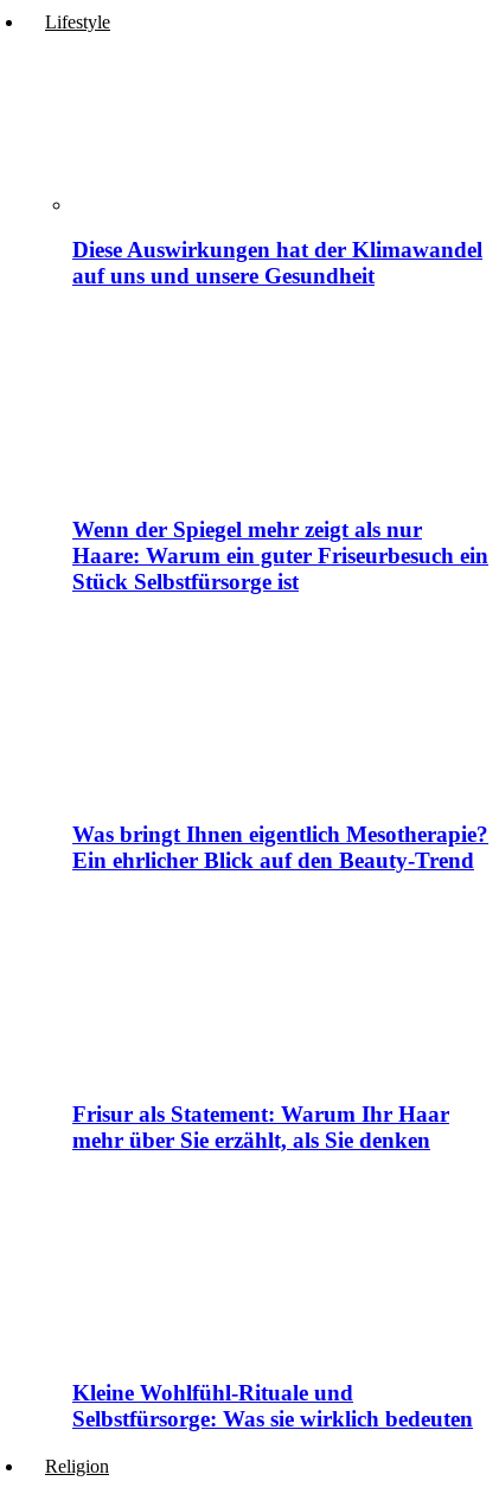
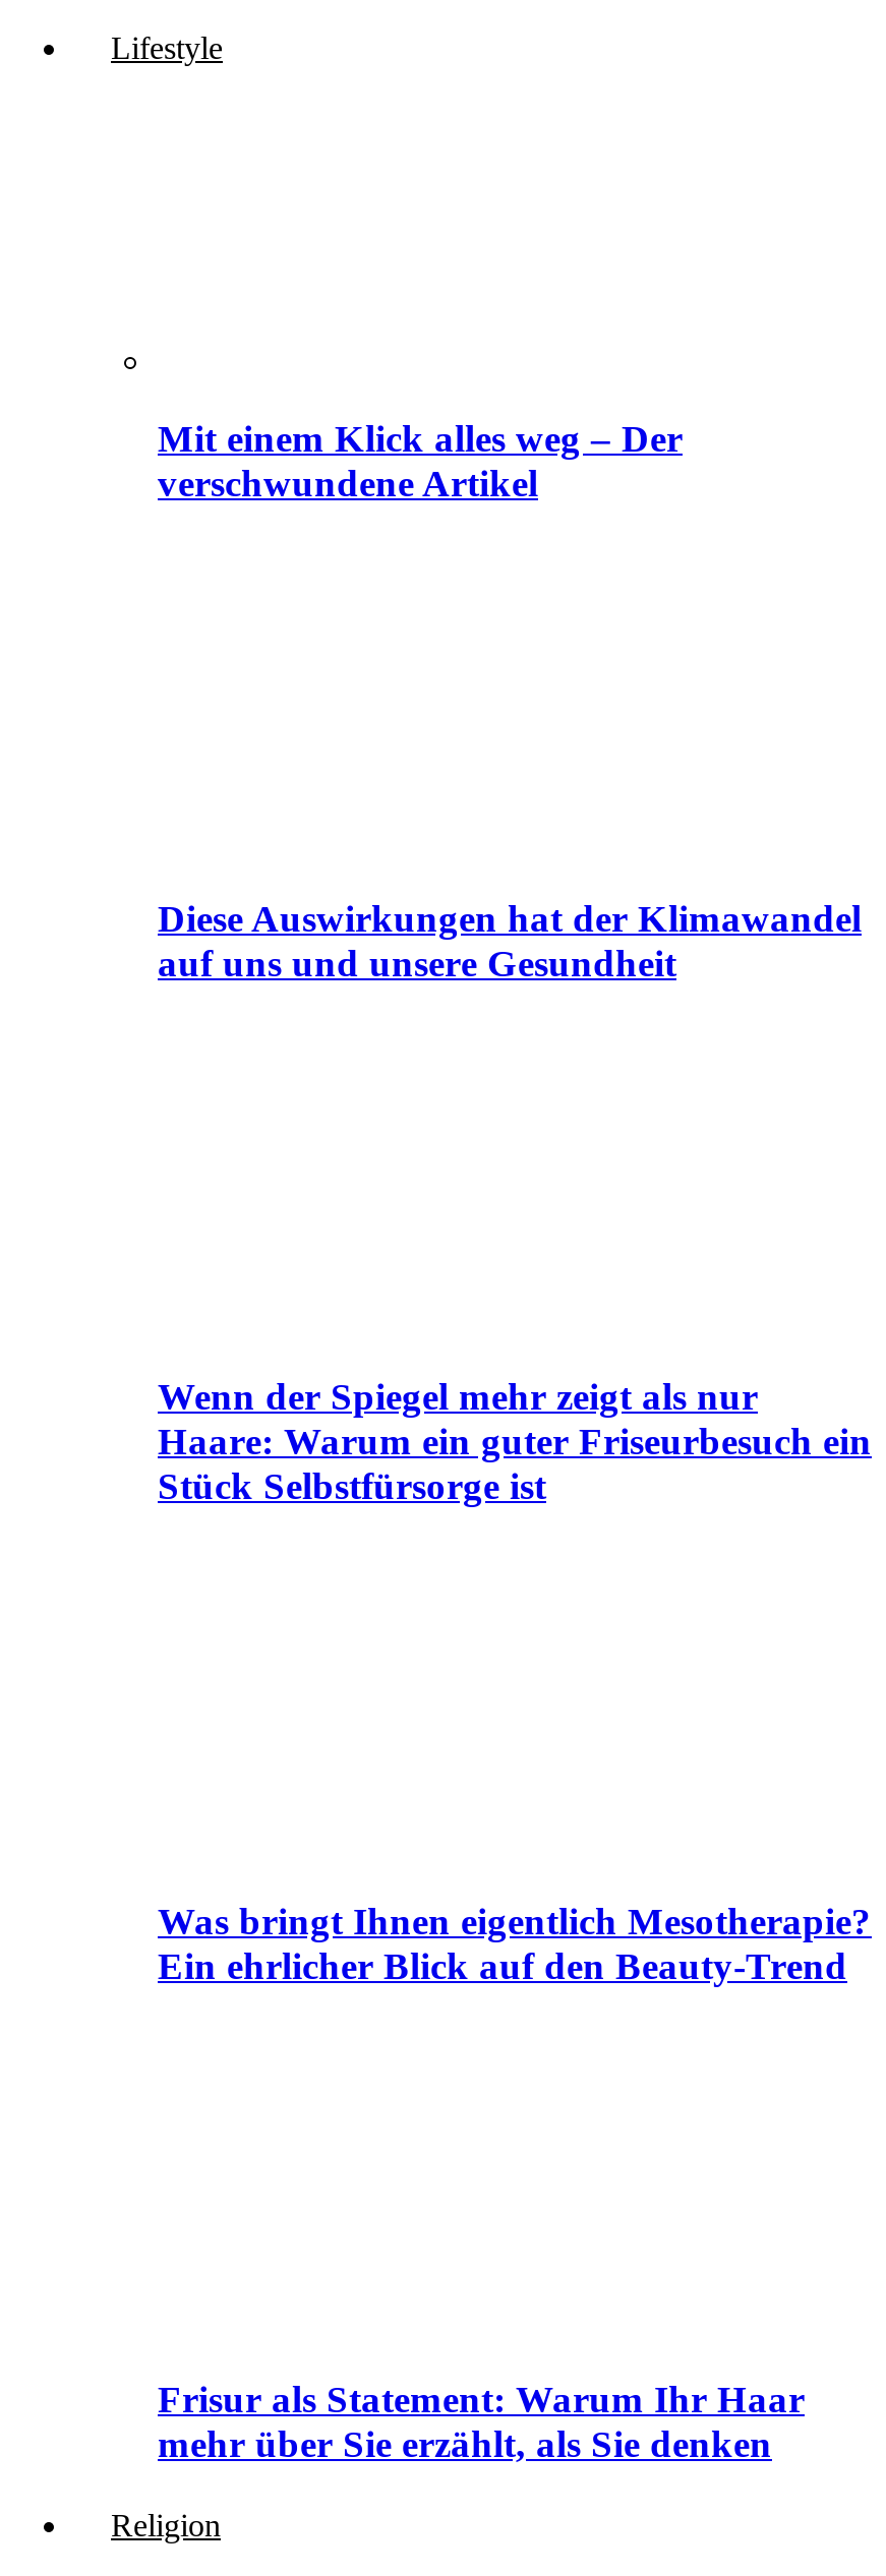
+ Mit einem Klick alles weg – Der
+ verschwundene Artikel

moved down: Diese Auswirkungen hat der Klimawandel | auf uns und unsere Gesundheit | Wenn der Spiegel mehr zeigt als nur | ... | Frisur als Statement: Warum Ihr Haar | mehr über Sie erzählt, als Sie denken

- Kleine Wohlfühl-Rituale und
- Selbstfürsorge: Was sie wirklich bedeuten
